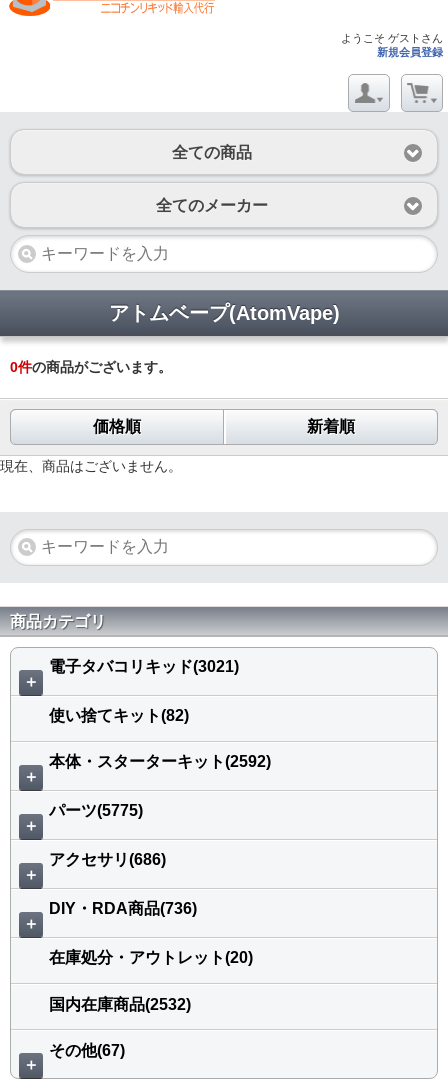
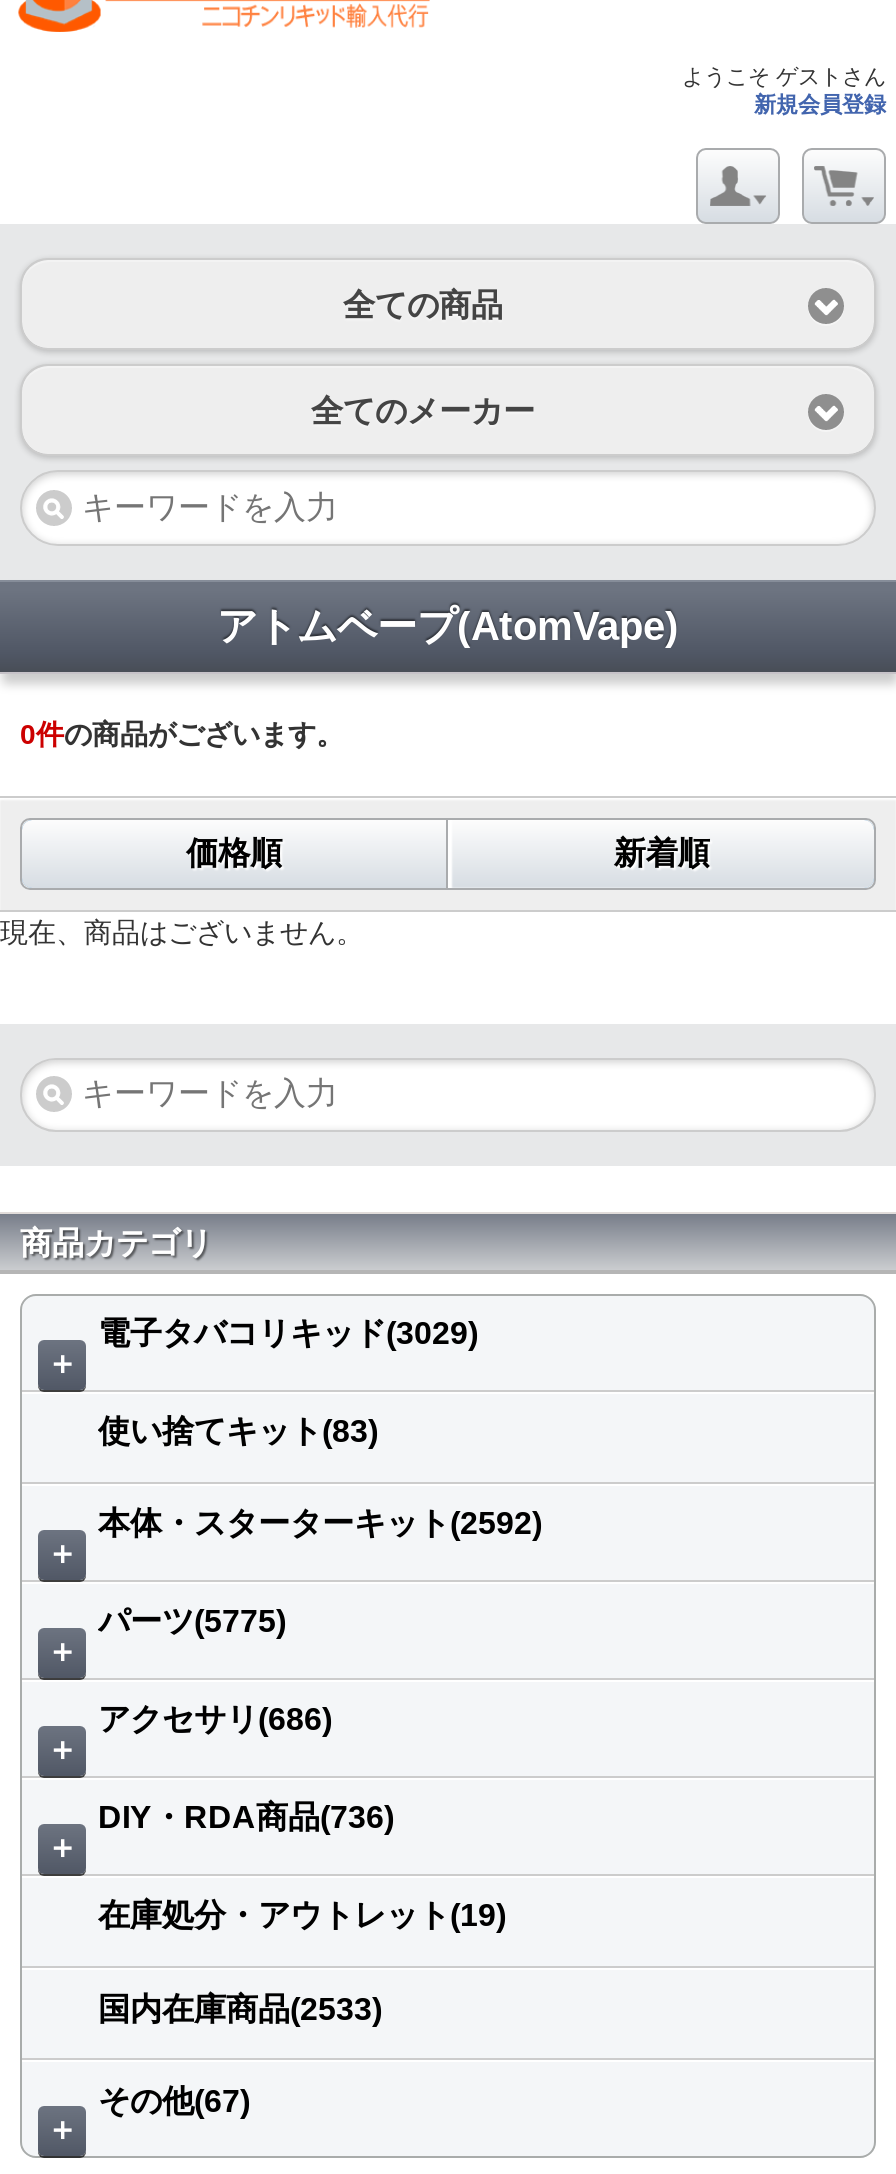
- 電子タバコリキッド(3021)
+ 電子タバコリキッド(3029)

- 使い捨てキット(82)
+ 使い捨てキット(83)

- 在庫処分・アウトレット(20)
+ 在庫処分・アウトレット(19)

- 国内在庫商品(2532)
+ 国内在庫商品(2533)
